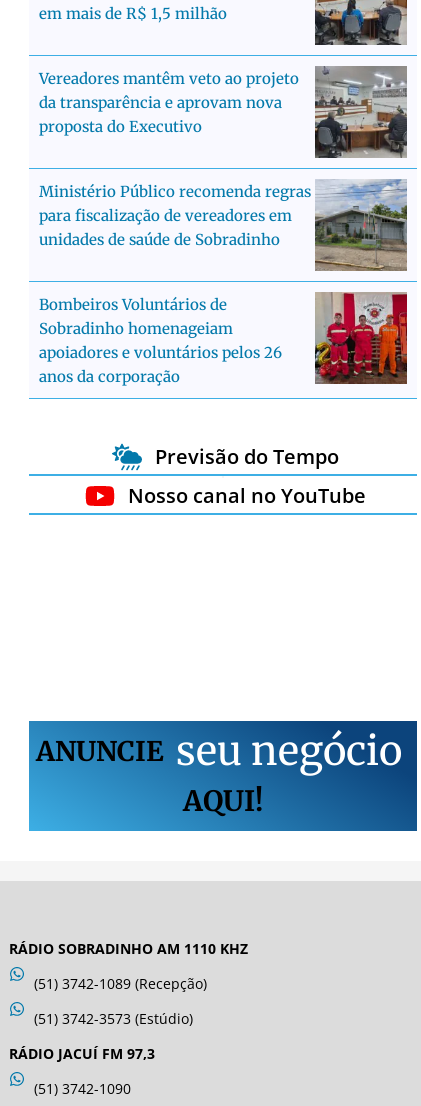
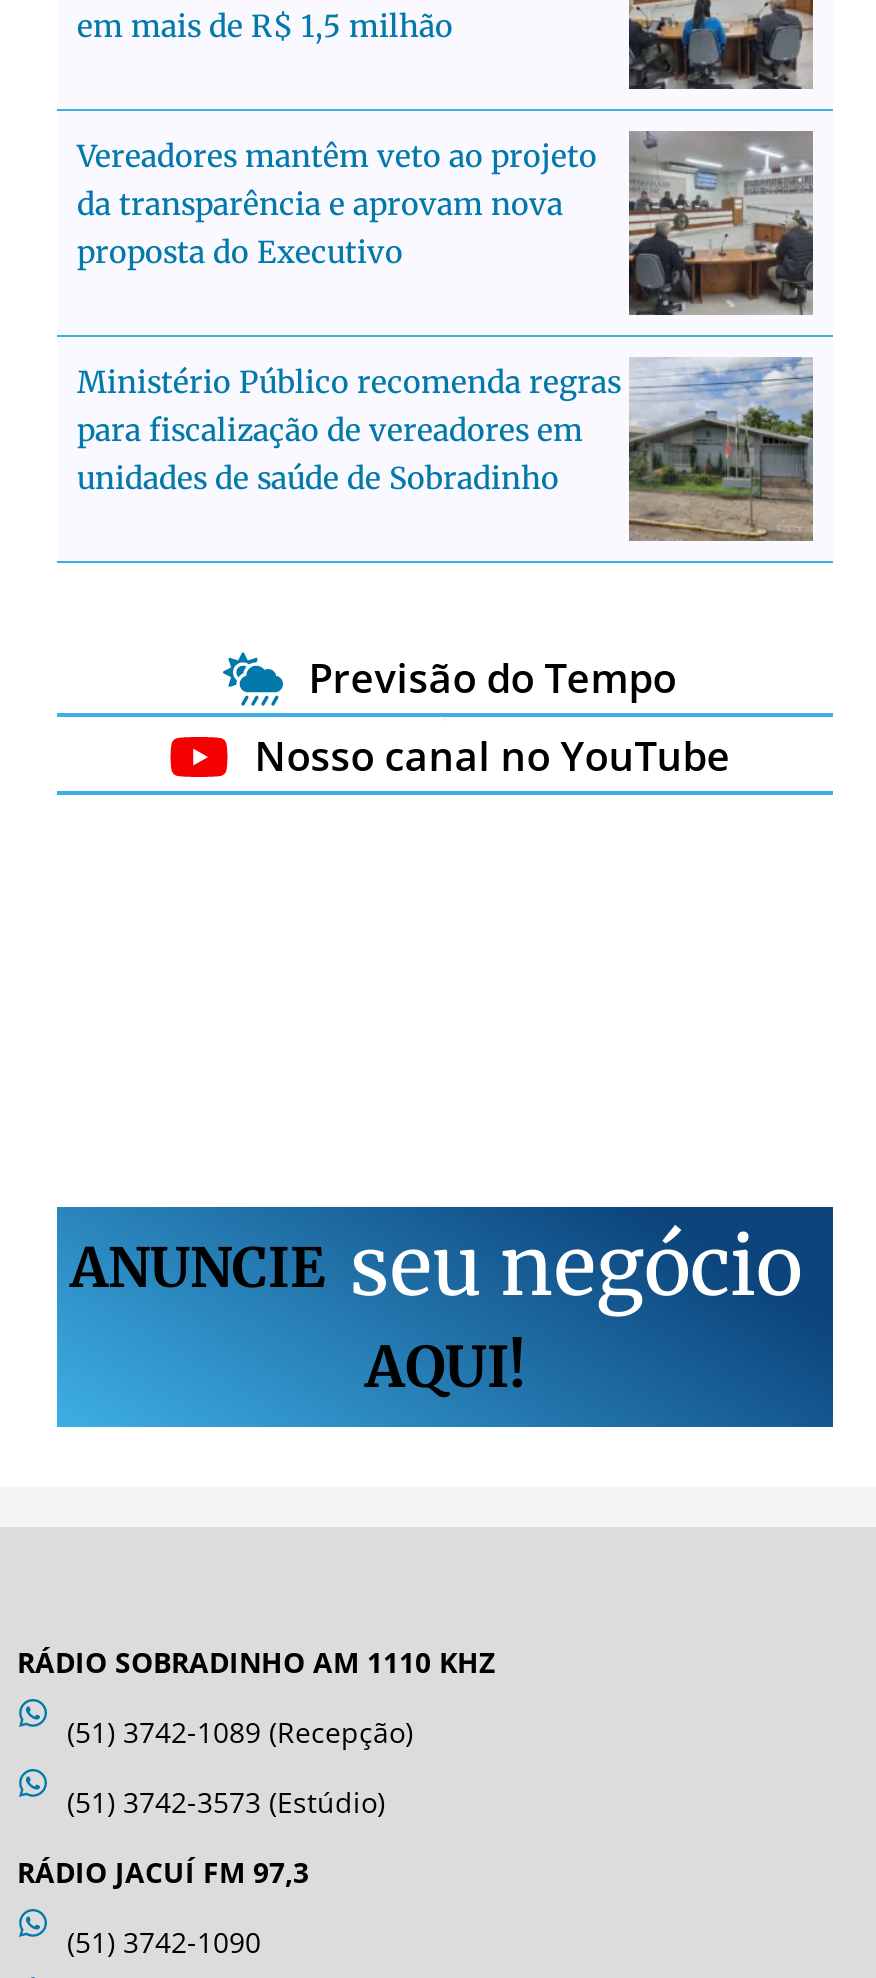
- [image]
- Bombeiros Voluntários de
- Sobradinho homenageiam
- apoiadores e voluntários pelos 26
- anos da corporação
